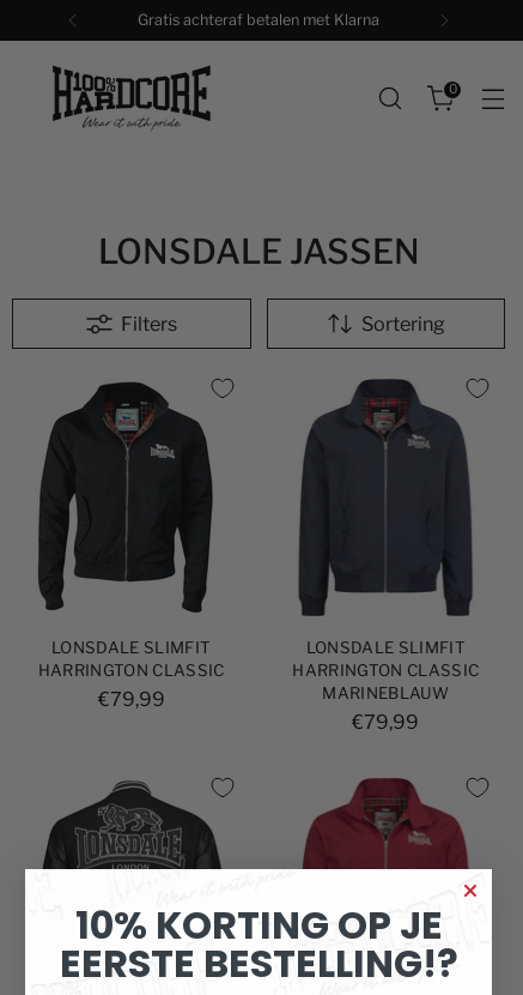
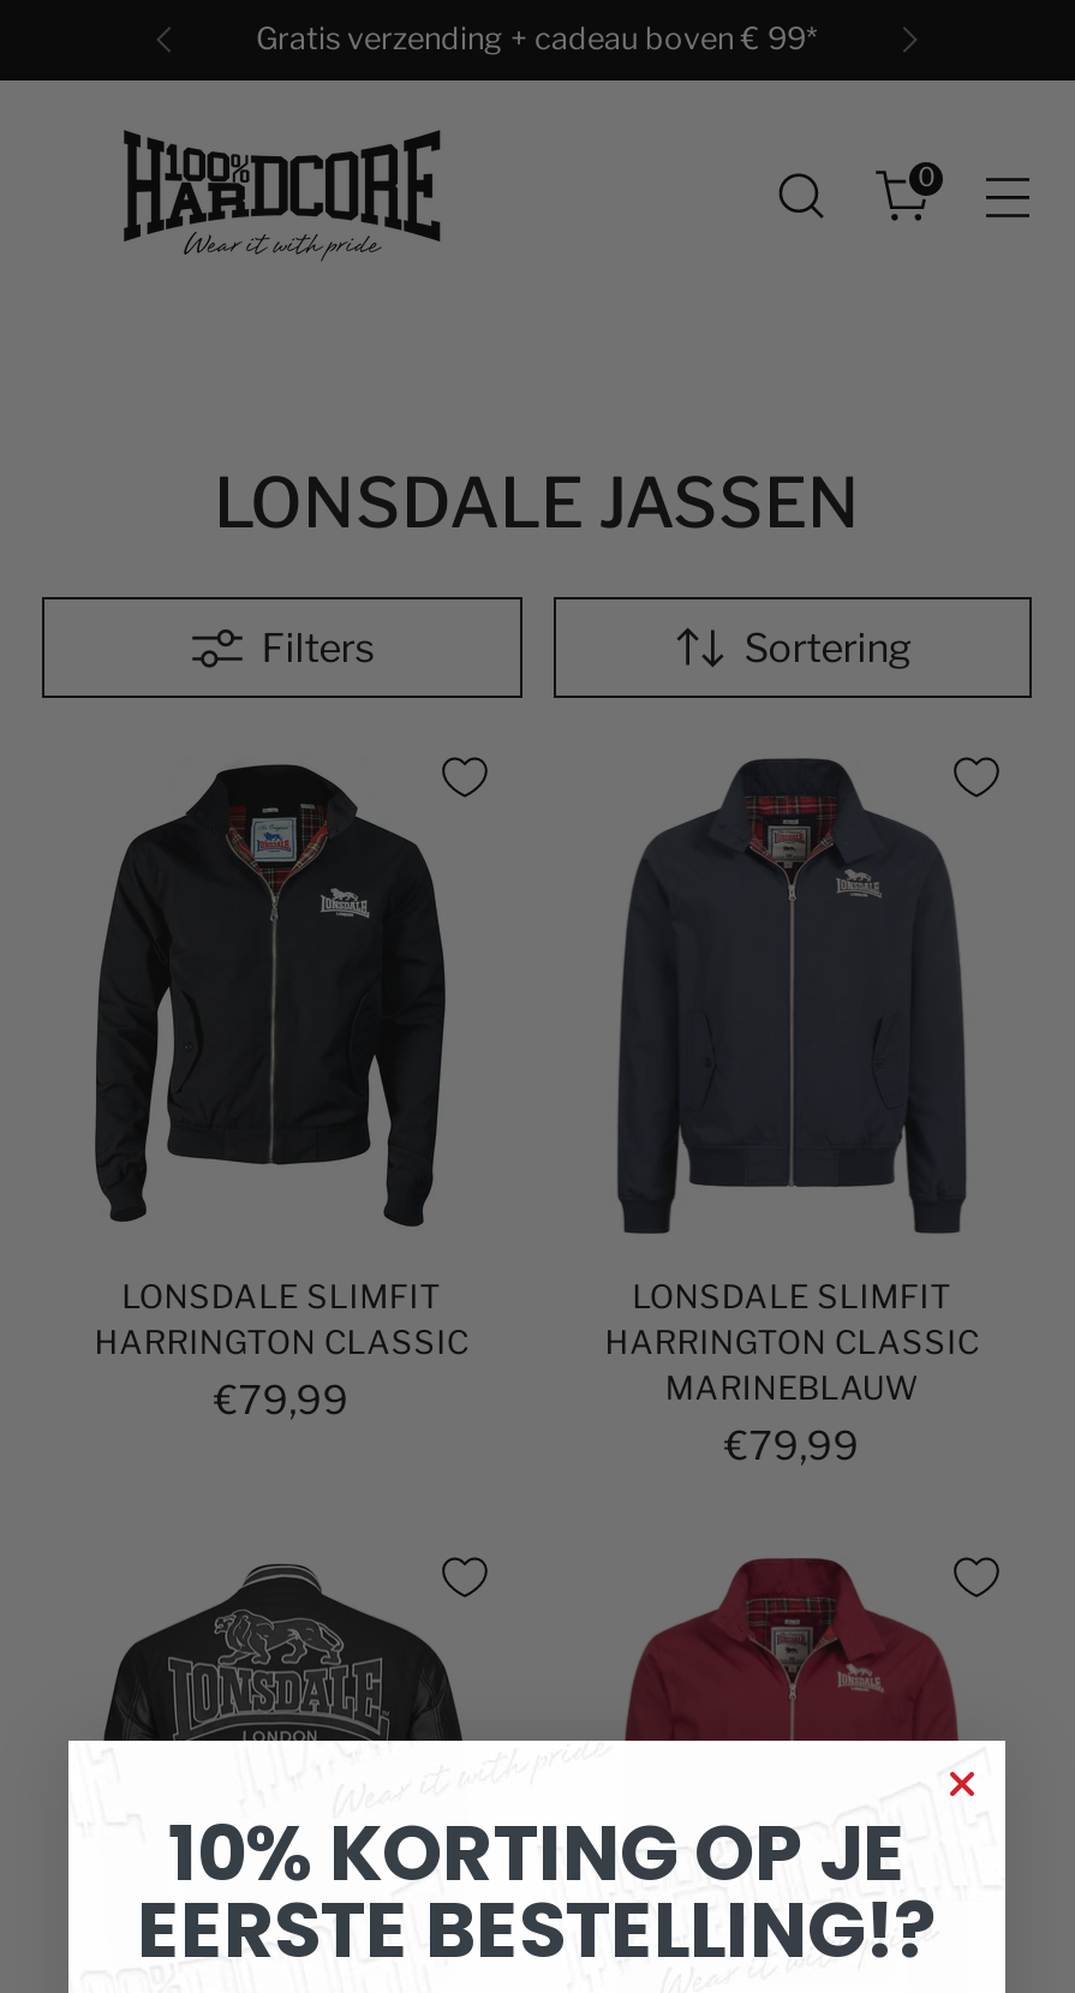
- Gratis achteraf betalen met Klarna
+ Gratis verzending + cadeau boven € 99*
